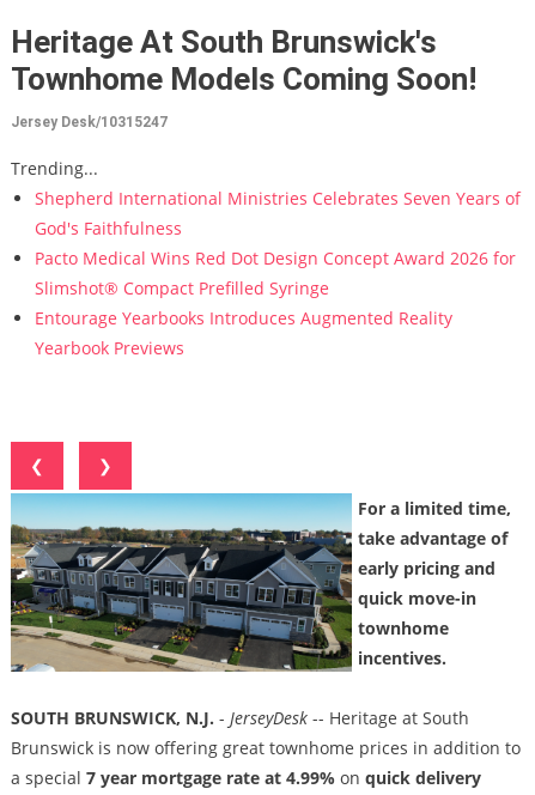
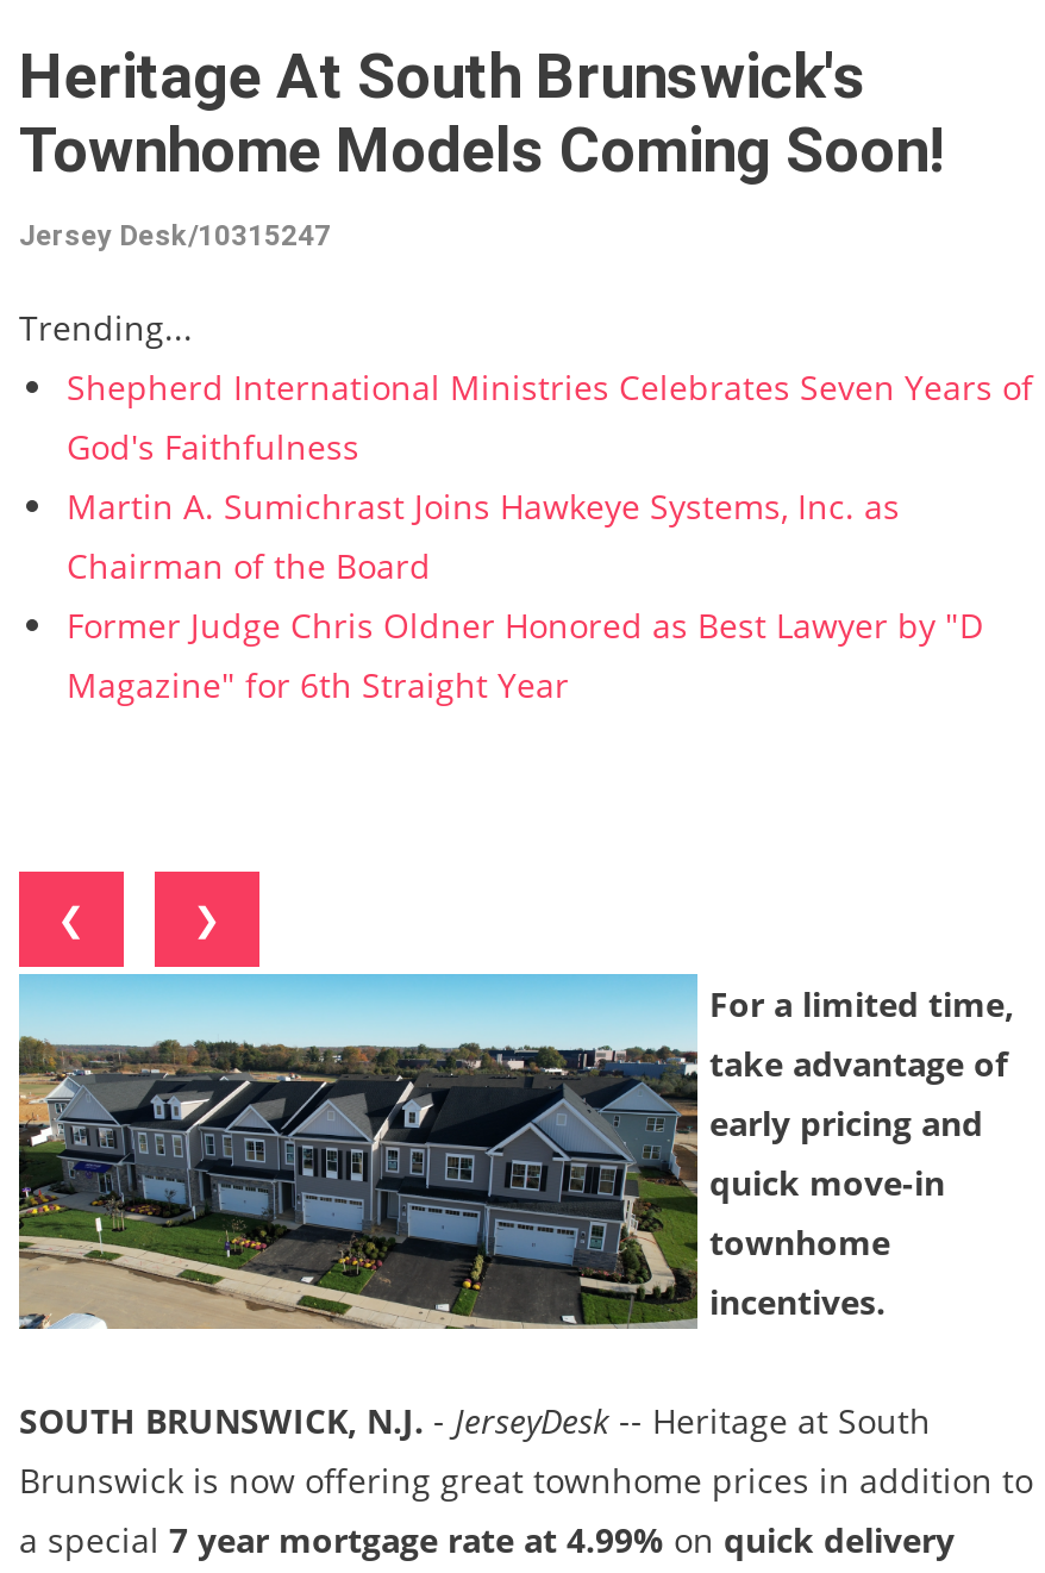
- Pacto Medical Wins Red Dot Design Concept Award 2026 for
- Slimshot® Compact Prefilled Syringe
- Entourage Yearbooks Introduces Augmented Reality
- Yearbook Previews
+ Martin A. Sumichrast Joins Hawkeye Systems, Inc. as
+ Chairman of the Board
+ Former Judge Chris Oldner Honored as Best Lawyer by "D
+ Magazine" for 6th Straight Year
